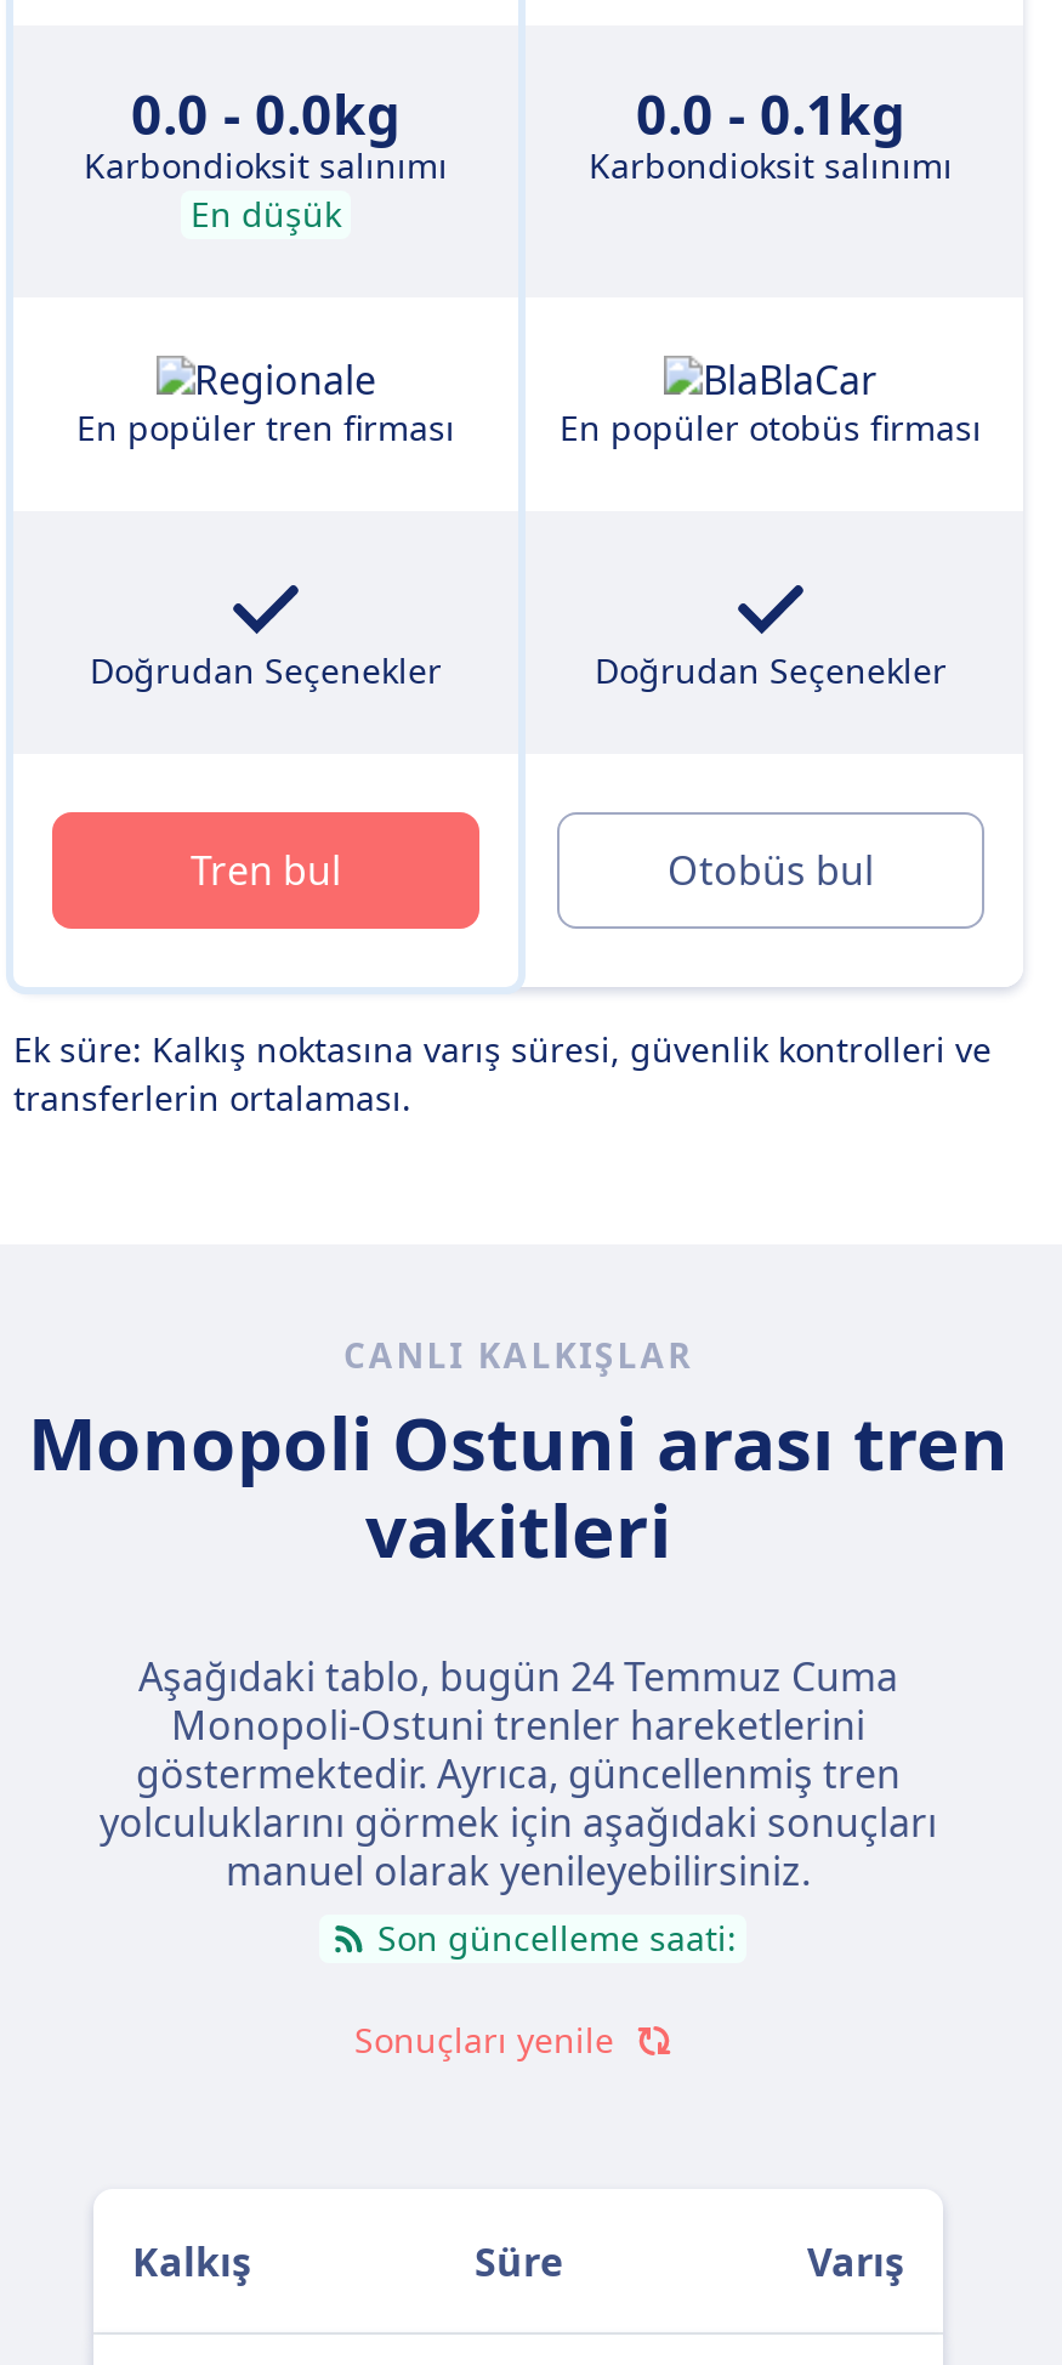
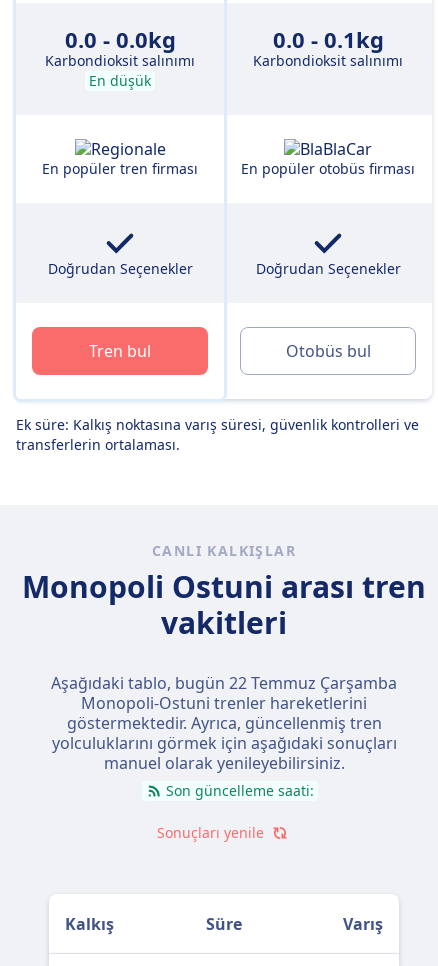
- Aşağıdaki tablo, bugün 24 Temmuz Cuma
+ Aşağıdaki tablo, bugün 22 Temmuz Çarşamba
